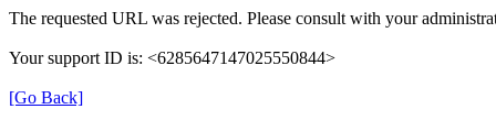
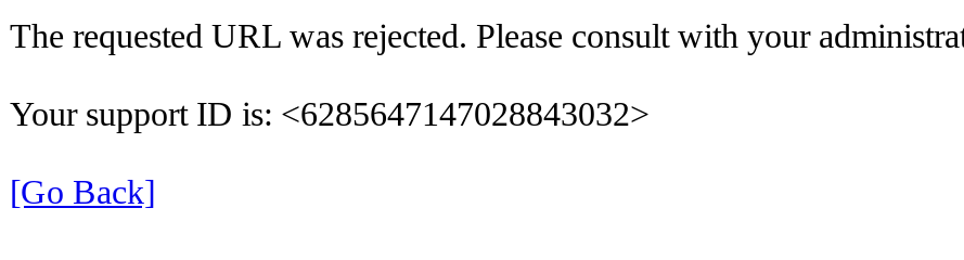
- Your support ID is: <6285647147025550844>
+ Your support ID is: <6285647147028843032>
